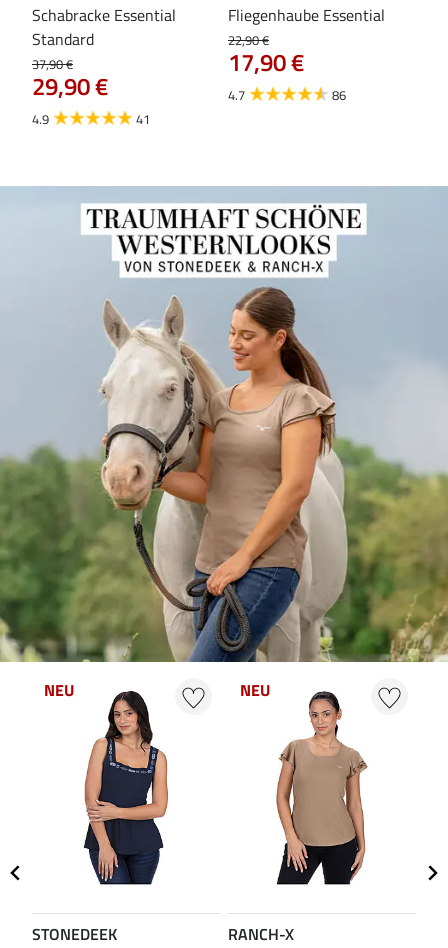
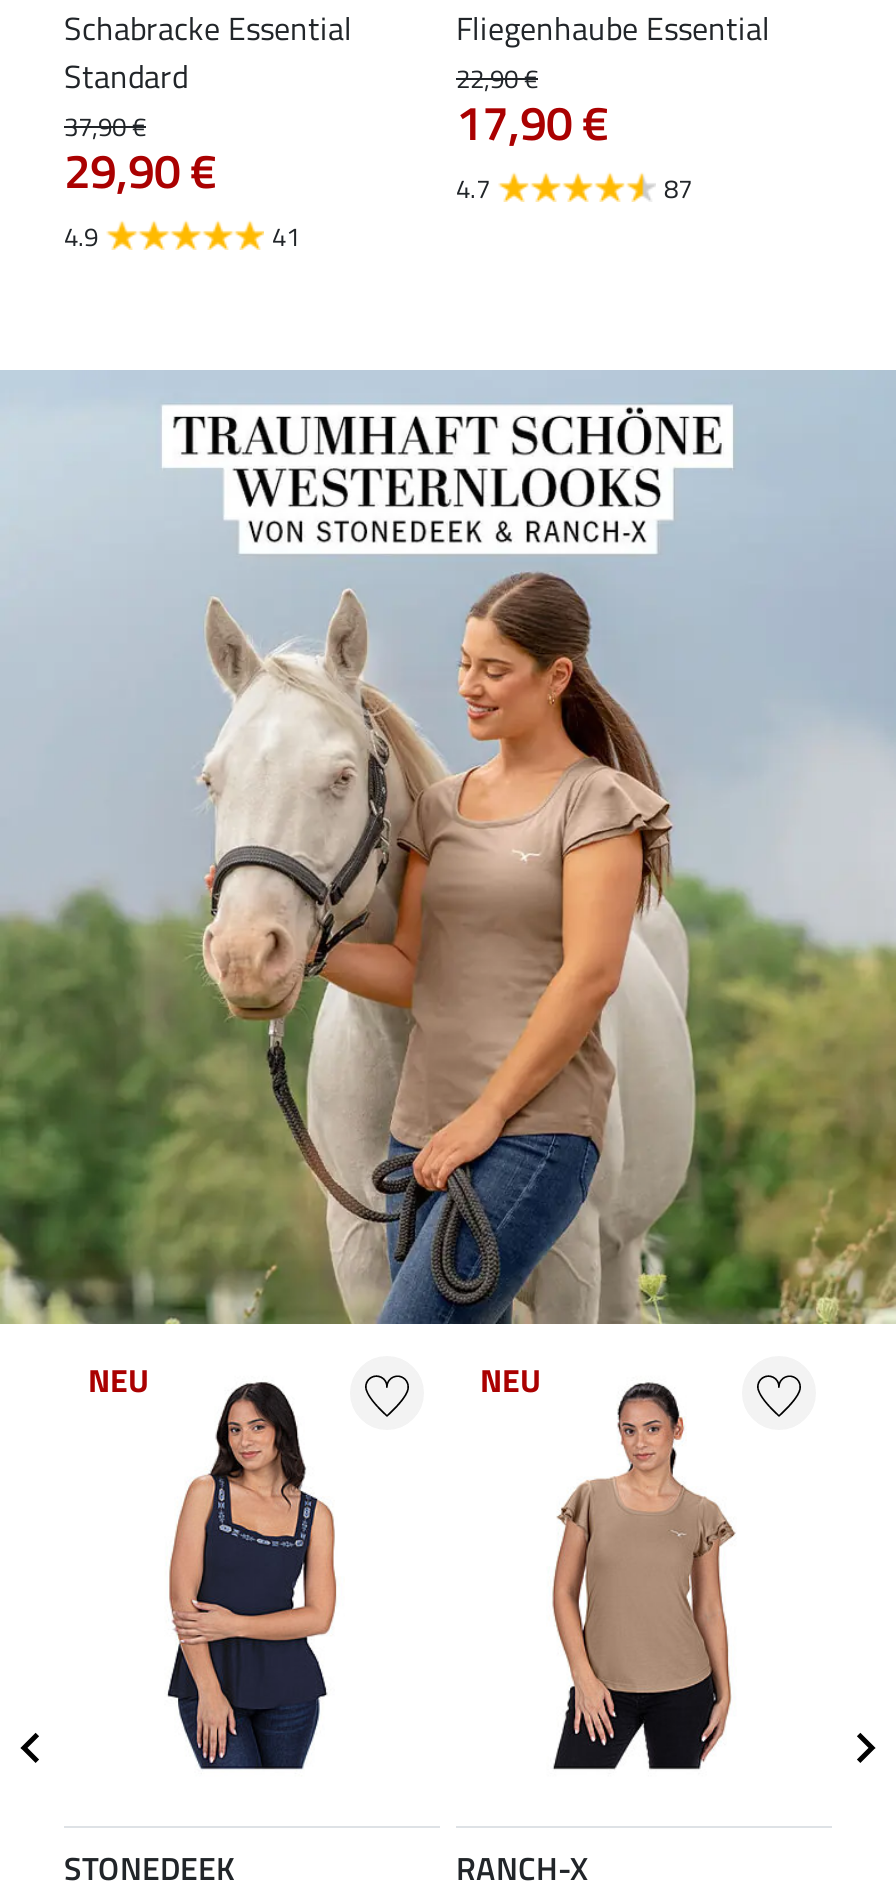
- 86
+ 87
